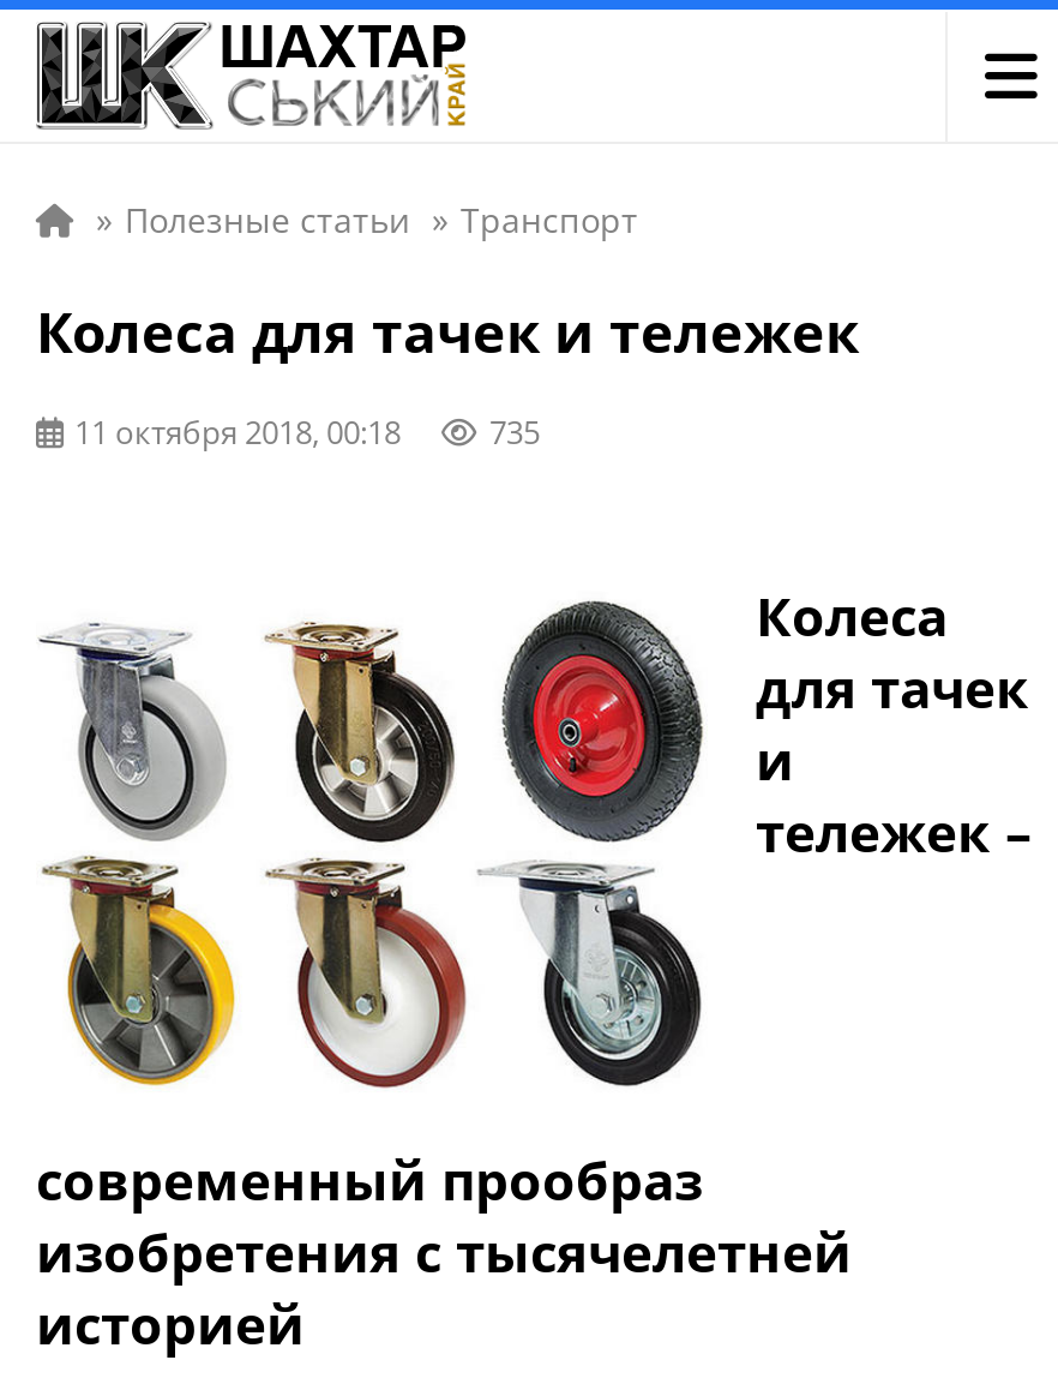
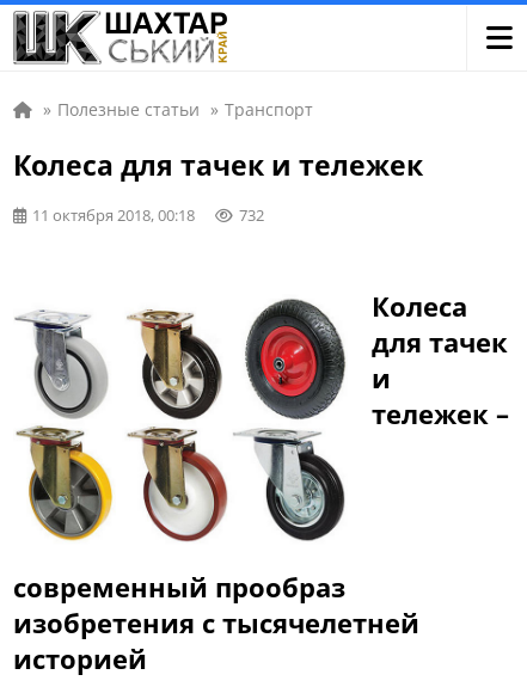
- 735
+ 732
